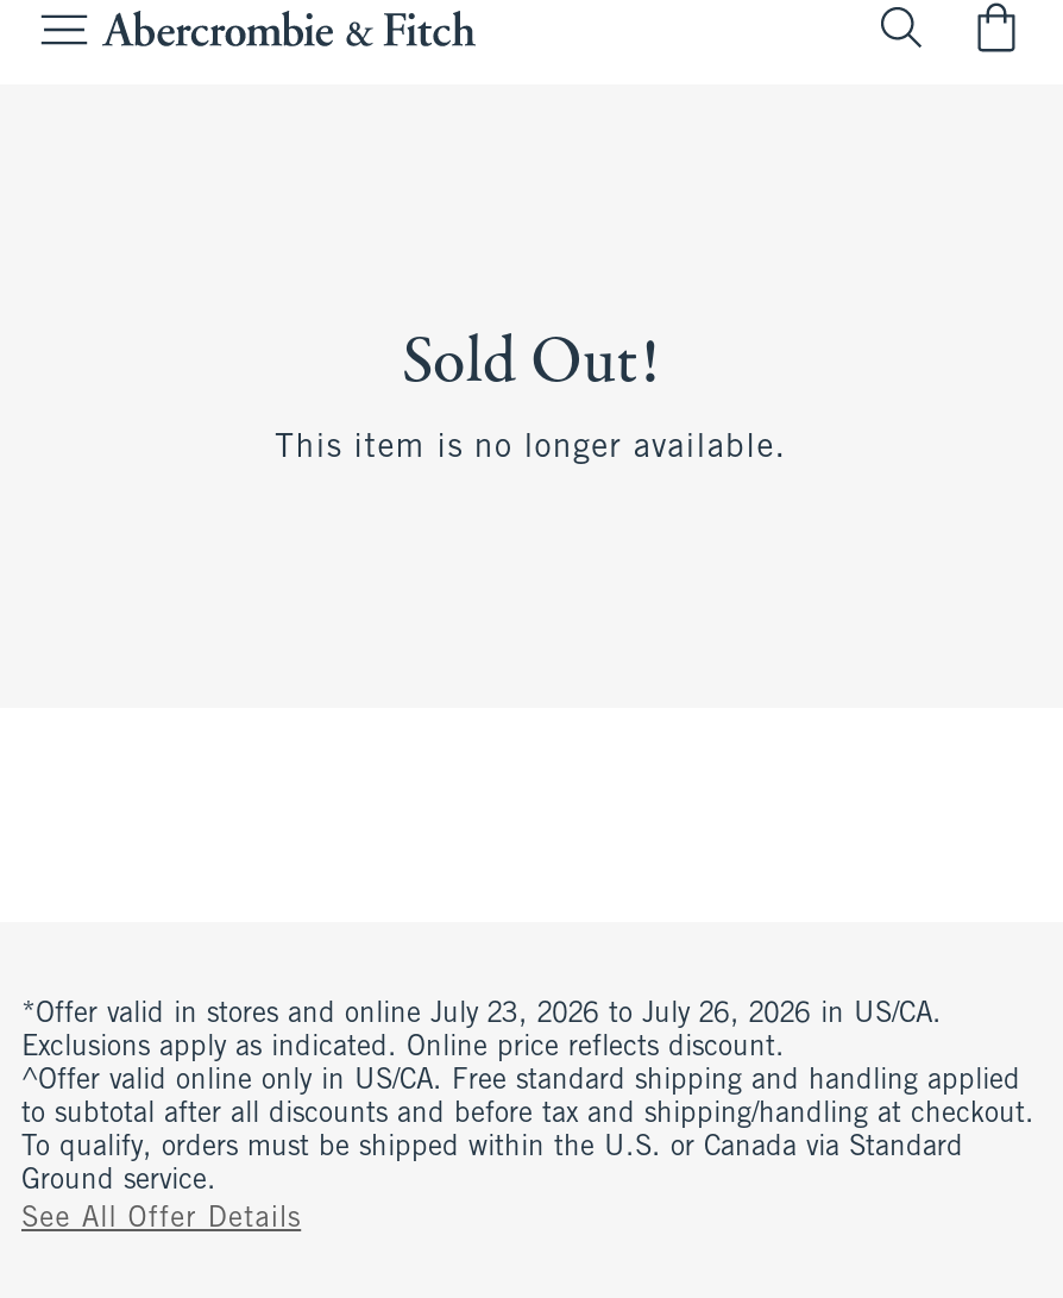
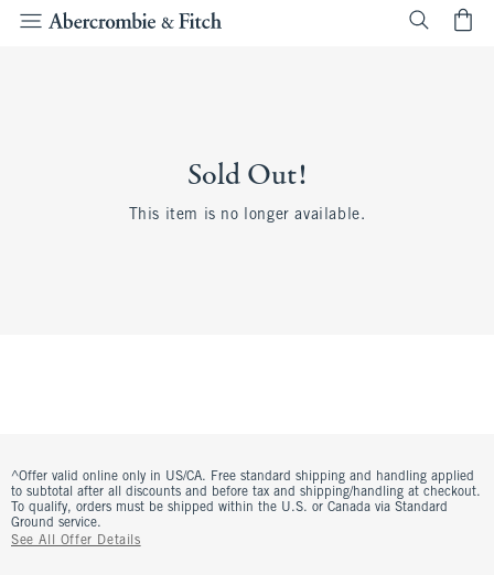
- *Offer valid in stores and online July 23, 2026 to July 26, 2026 in US/CA.
- Exclusions apply as indicated. Online price reflects discount.
